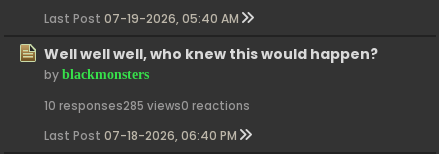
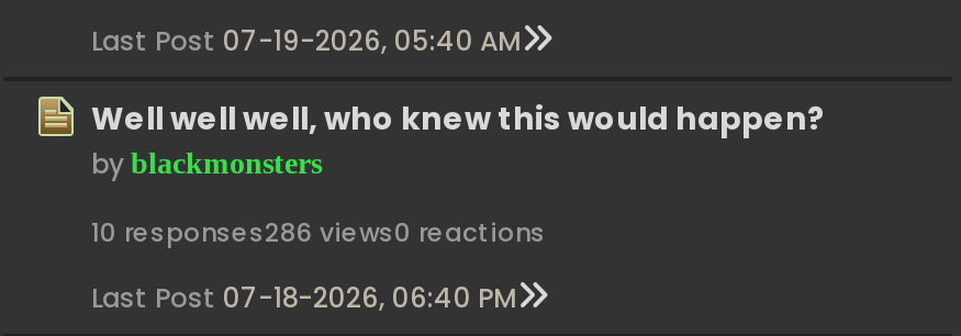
- 10 responses285 views0 reactions
+ 10 responses286 views0 reactions
